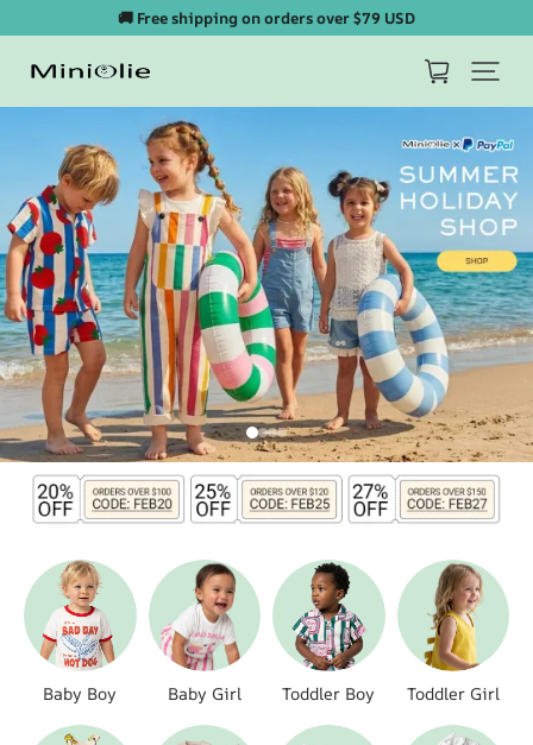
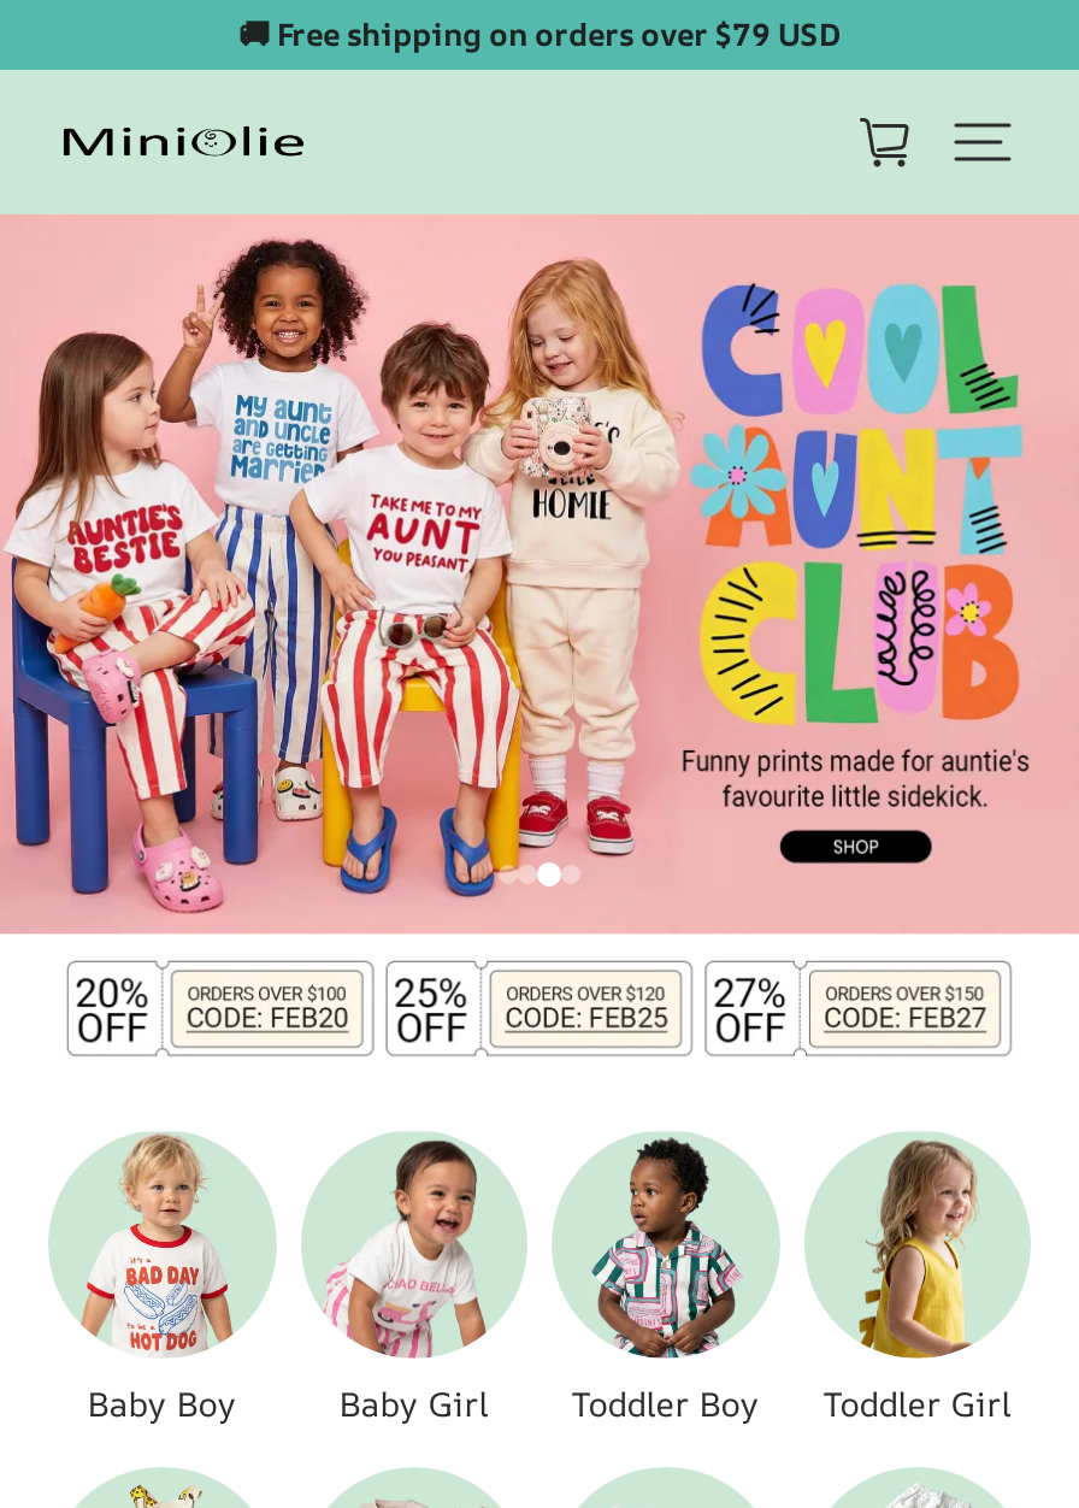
- [image]
+ [image]
